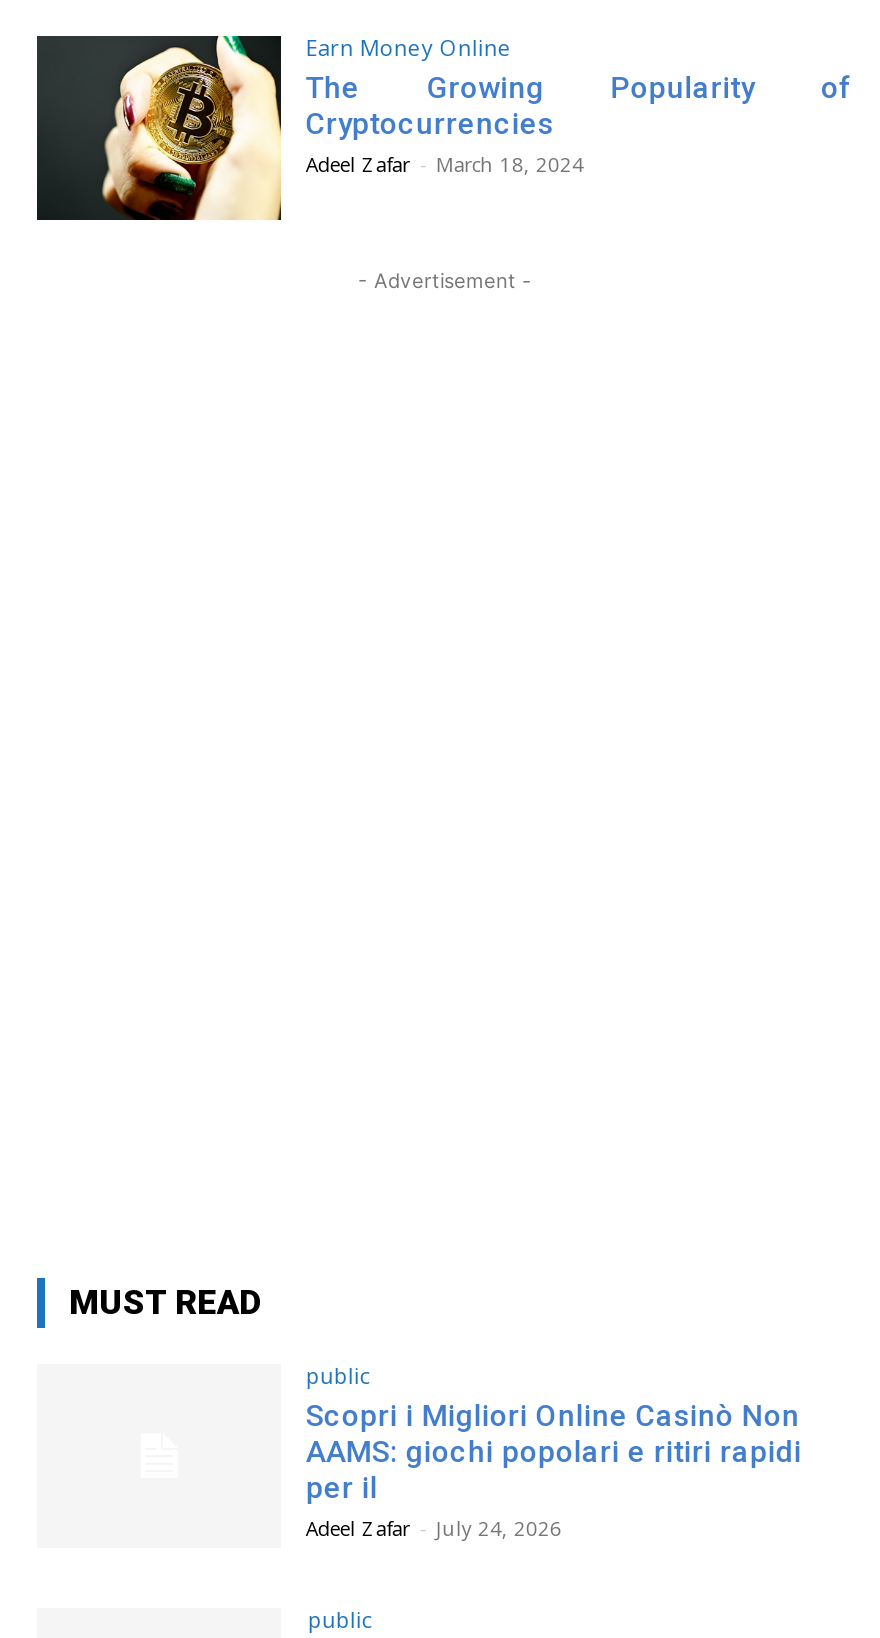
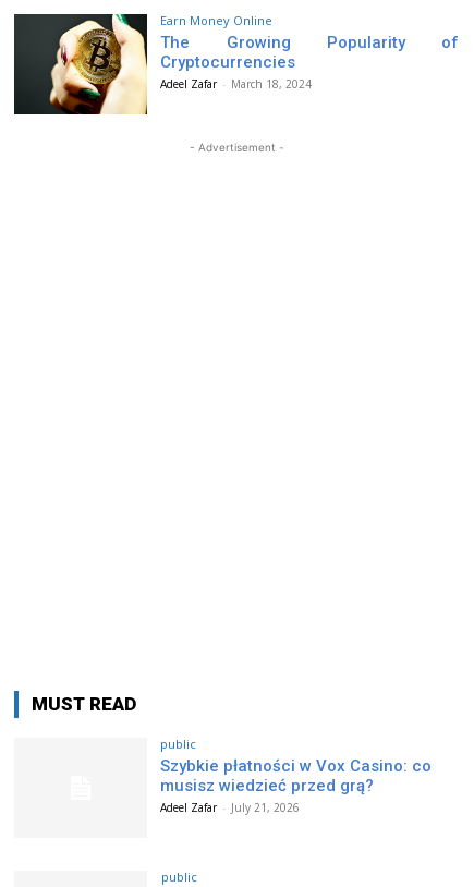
- Scopri i Migliori Online Casinò Non
- AAMS: giochi popolari e ritiri rapidi
- per il
- Adeel Zafar - July 24, 2026
+ Szybkie płatności w Vox Casino: co
+ musisz wiedzieć przed grą?
+ Adeel Zafar - July 21, 2026
